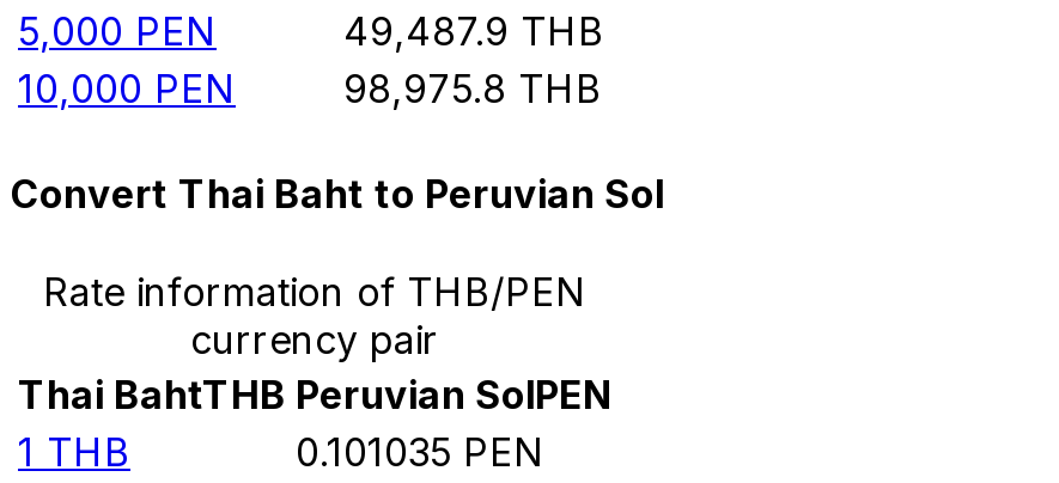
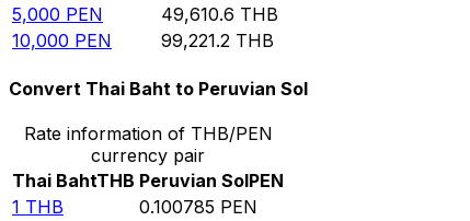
- 49,487.9 THB
+ 49,610.6 THB

- 98,975.8 THB
+ 99,221.2 THB

- 0.101035 PEN
+ 0.100785 PEN
